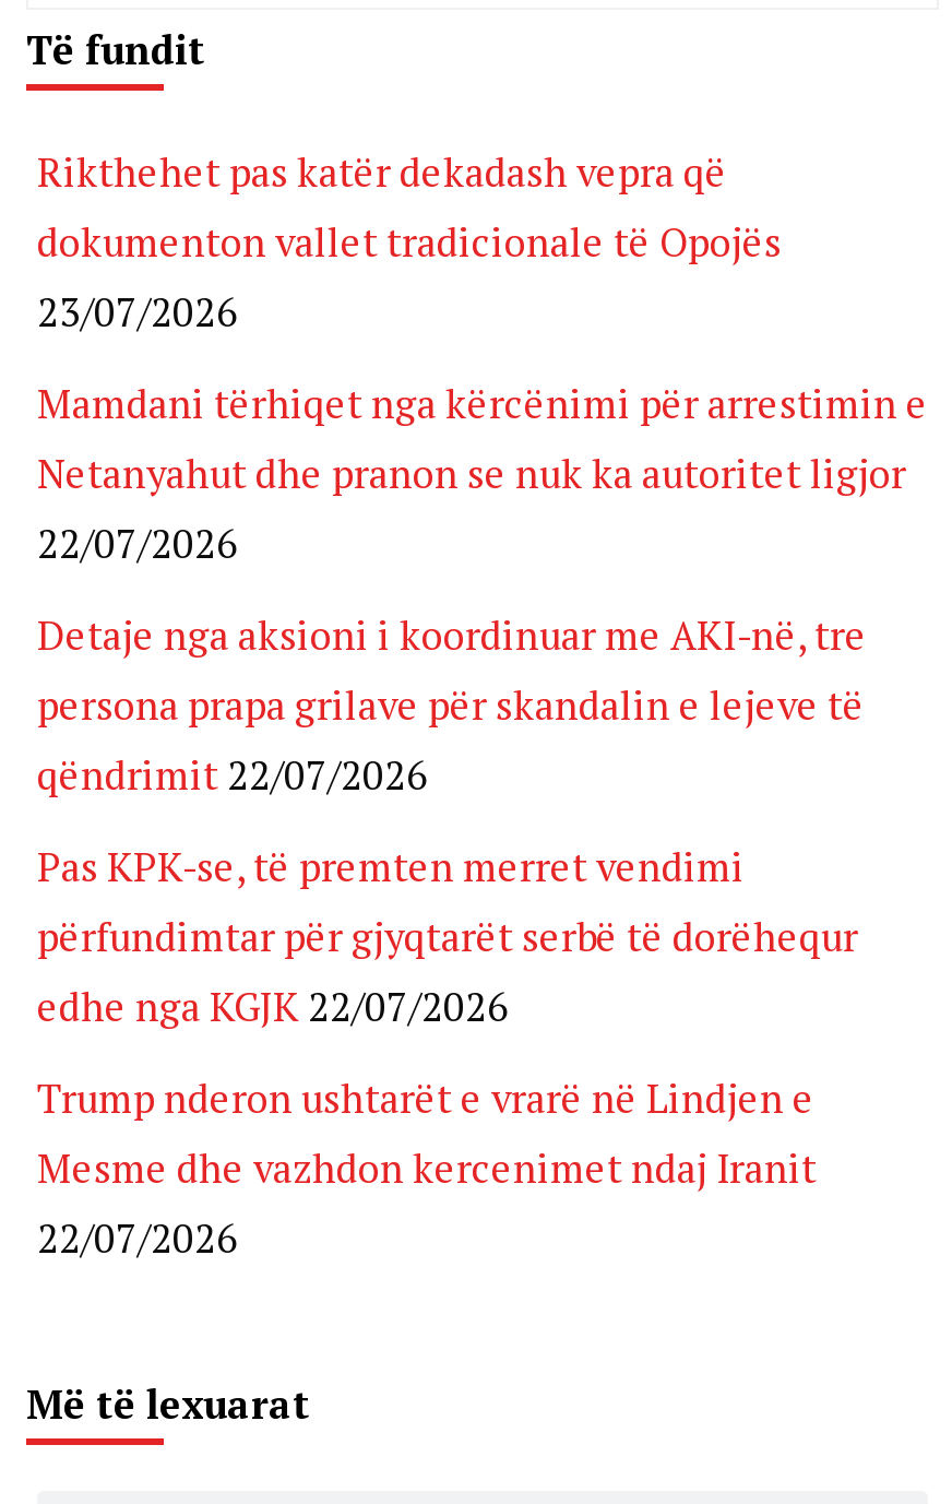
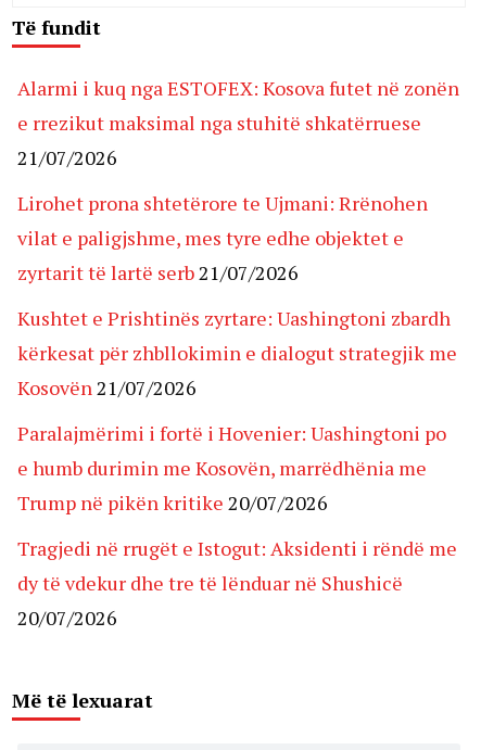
- Rikthehet pas katër dekadash vepra që
- dokumenton vallet tradicionale të Opojës
- 23/07/2026
+ Alarmi i kuq nga ESTOFEX: Kosova futet në zonën
+ e rrezikut maksimal nga stuhitë shkatërruese
+ 21/07/2026

- Mamdani tërhiqet nga kërcënimi për arrestimin e
- Netanyahut dhe pranon se nuk ka autoritet ligjor
- 22/07/2026
+ Lirohet prona shtetërore te Ujmani: Rrënohen
+ vilat e paligjshme, mes tyre edhe objektet e
+ zyrtarit të lartë serb 21/07/2026

- Detaje nga aksioni i koordinuar me AKI-në, tre
- persona prapa grilave për skandalin e lejeve të
- qëndrimit 22/07/2026
+ Kushtet e Prishtinës zyrtare: Uashingtoni zbardh
+ kërkesat për zhbllokimin e dialogut strategjik me
+ Kosovën 21/07/2026

- Pas KPK-se, të premten merret vendimi
- përfundimtar për gjyqtarët serbë të dorëhequr
- edhe nga KGJK 22/07/2026
+ Paralajmërimi i fortë i Hovenier: Uashingtoni po
+ e humb durimin me Kosovën, marrëdhënia me
+ Trump në pikën kritike 20/07/2026

- Trump nderon ushtarët e vrarë në Lindjen e
- Mesme dhe vazhdon kercenimet ndaj Iranit
- 22/07/2026
+ Tragjedi në rrugët e Istogut: Aksidenti i rëndë me
+ dy të vdekur dhe tre të lënduar në Shushicë
+ 20/07/2026
